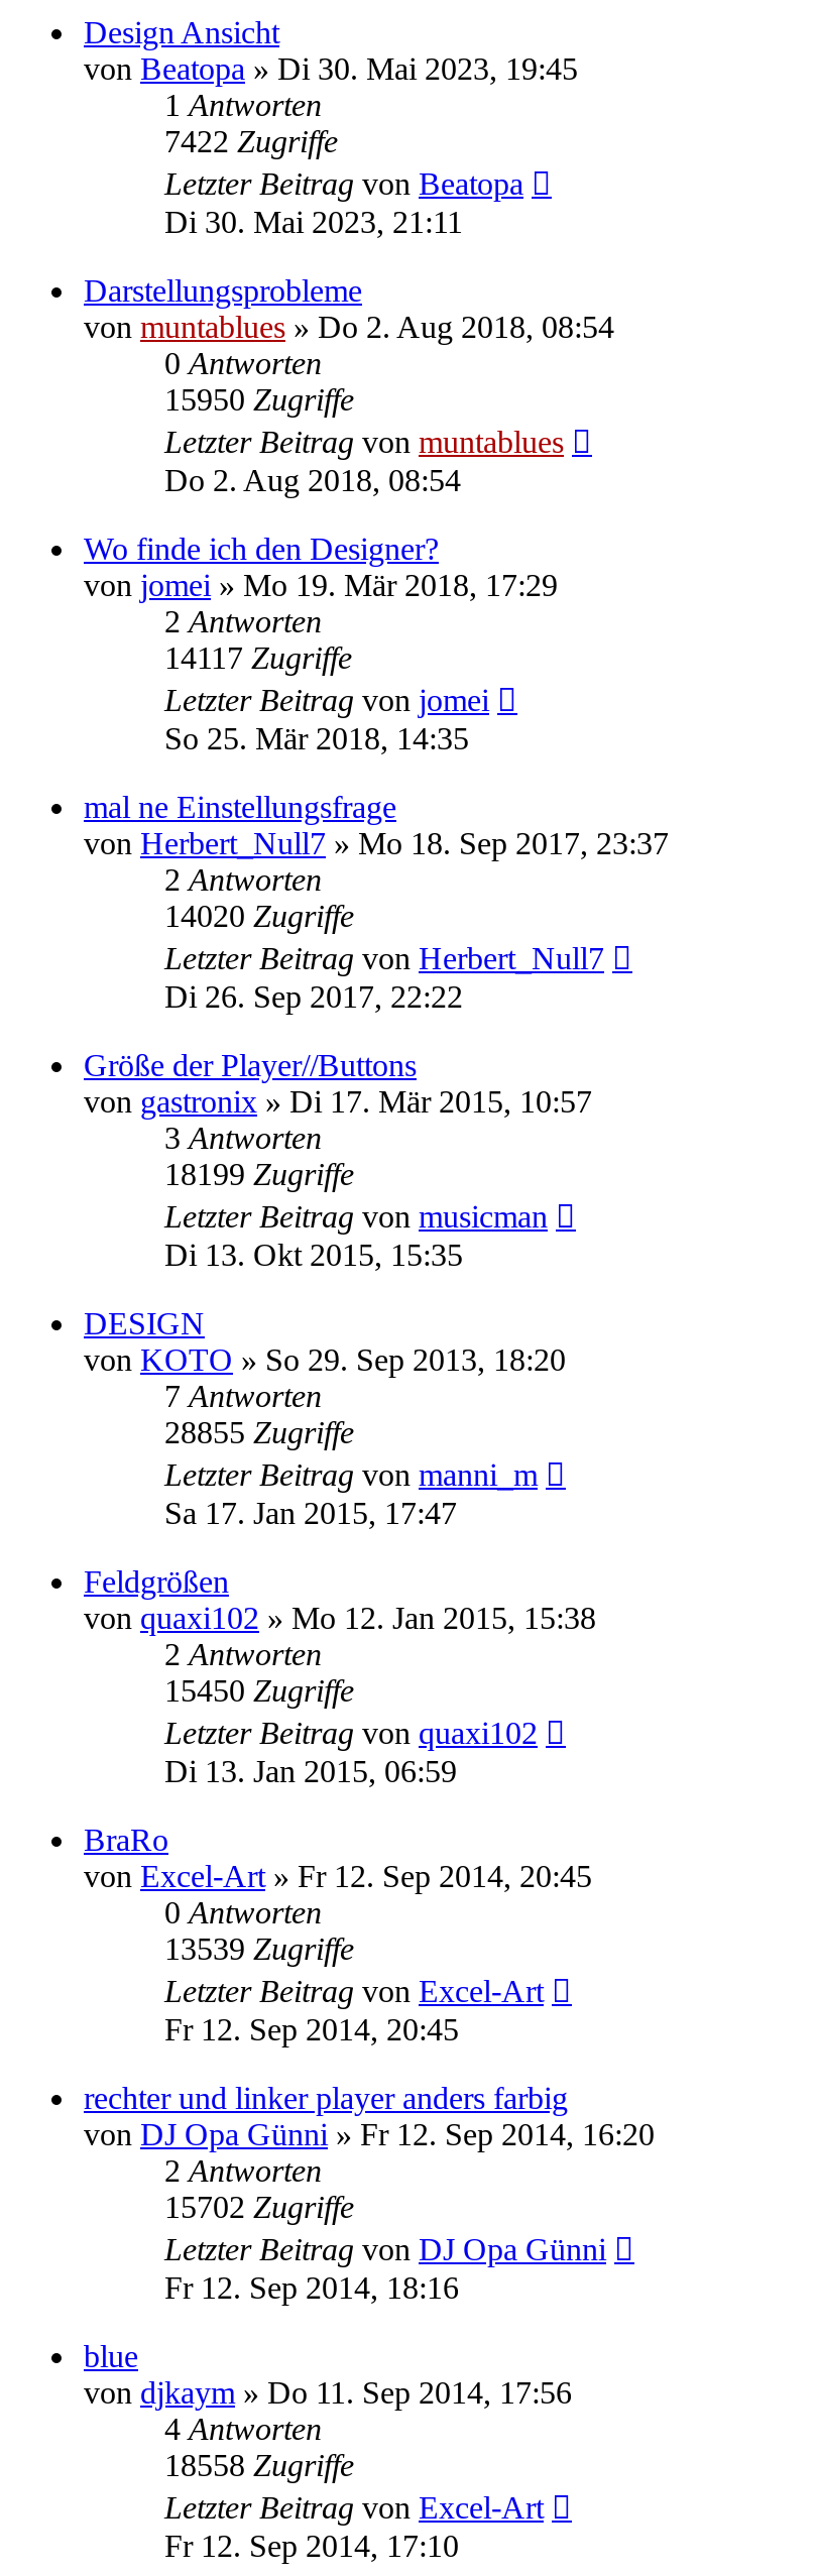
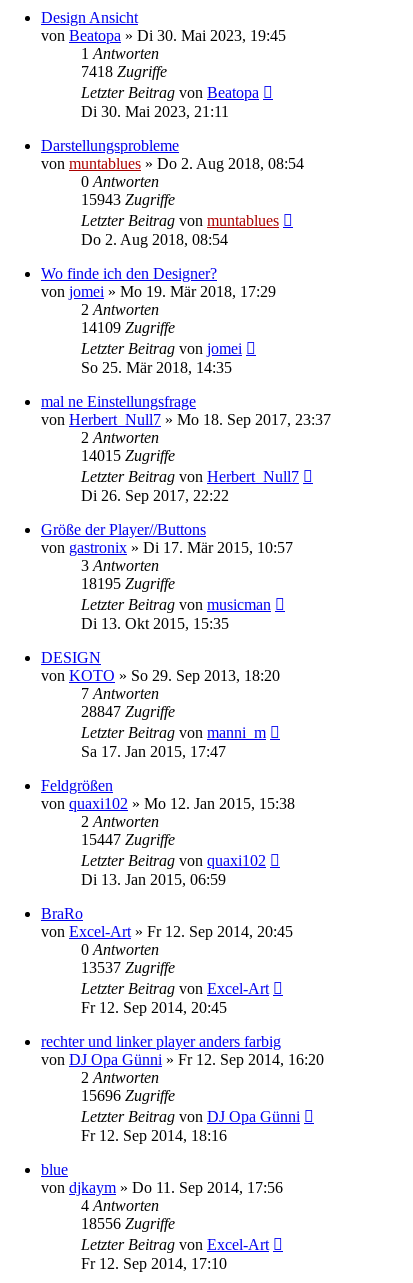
- 7422 Zugriffe
+ 7418 Zugriffe

- 15950 Zugriffe
+ 15943 Zugriffe

- 14117 Zugriffe
+ 14109 Zugriffe

- 14020 Zugriffe
+ 14015 Zugriffe

- 18199 Zugriffe
+ 18195 Zugriffe

- 28855 Zugriffe
+ 28847 Zugriffe

- 15450 Zugriffe
+ 15447 Zugriffe

- 13539 Zugriffe
+ 13537 Zugriffe

- 15702 Zugriffe
+ 15696 Zugriffe

- 18558 Zugriffe
+ 18556 Zugriffe
